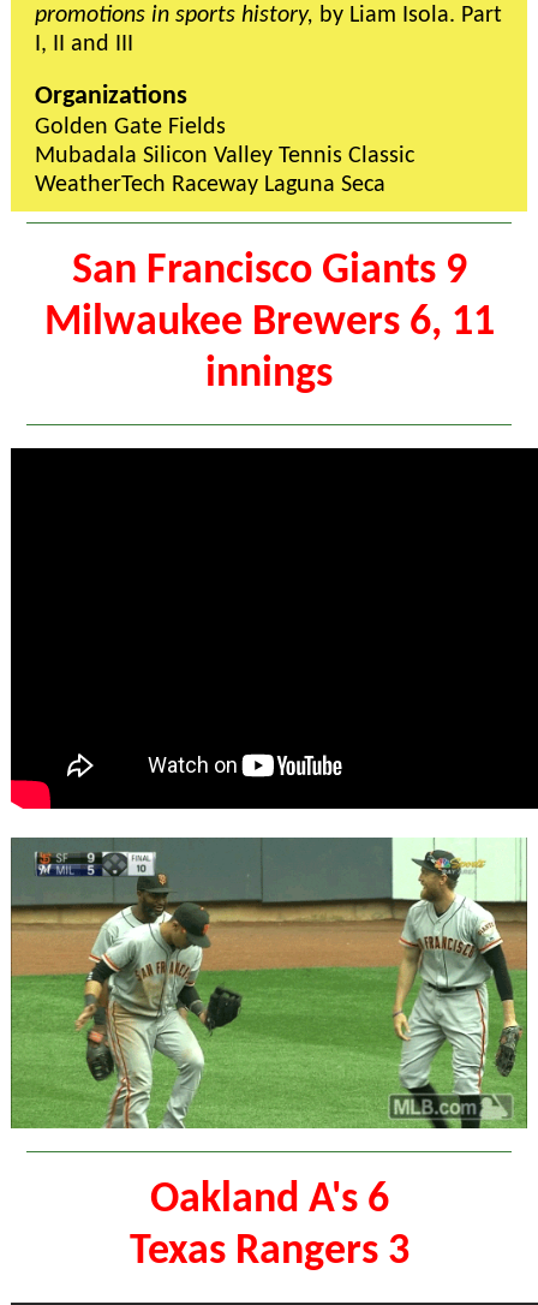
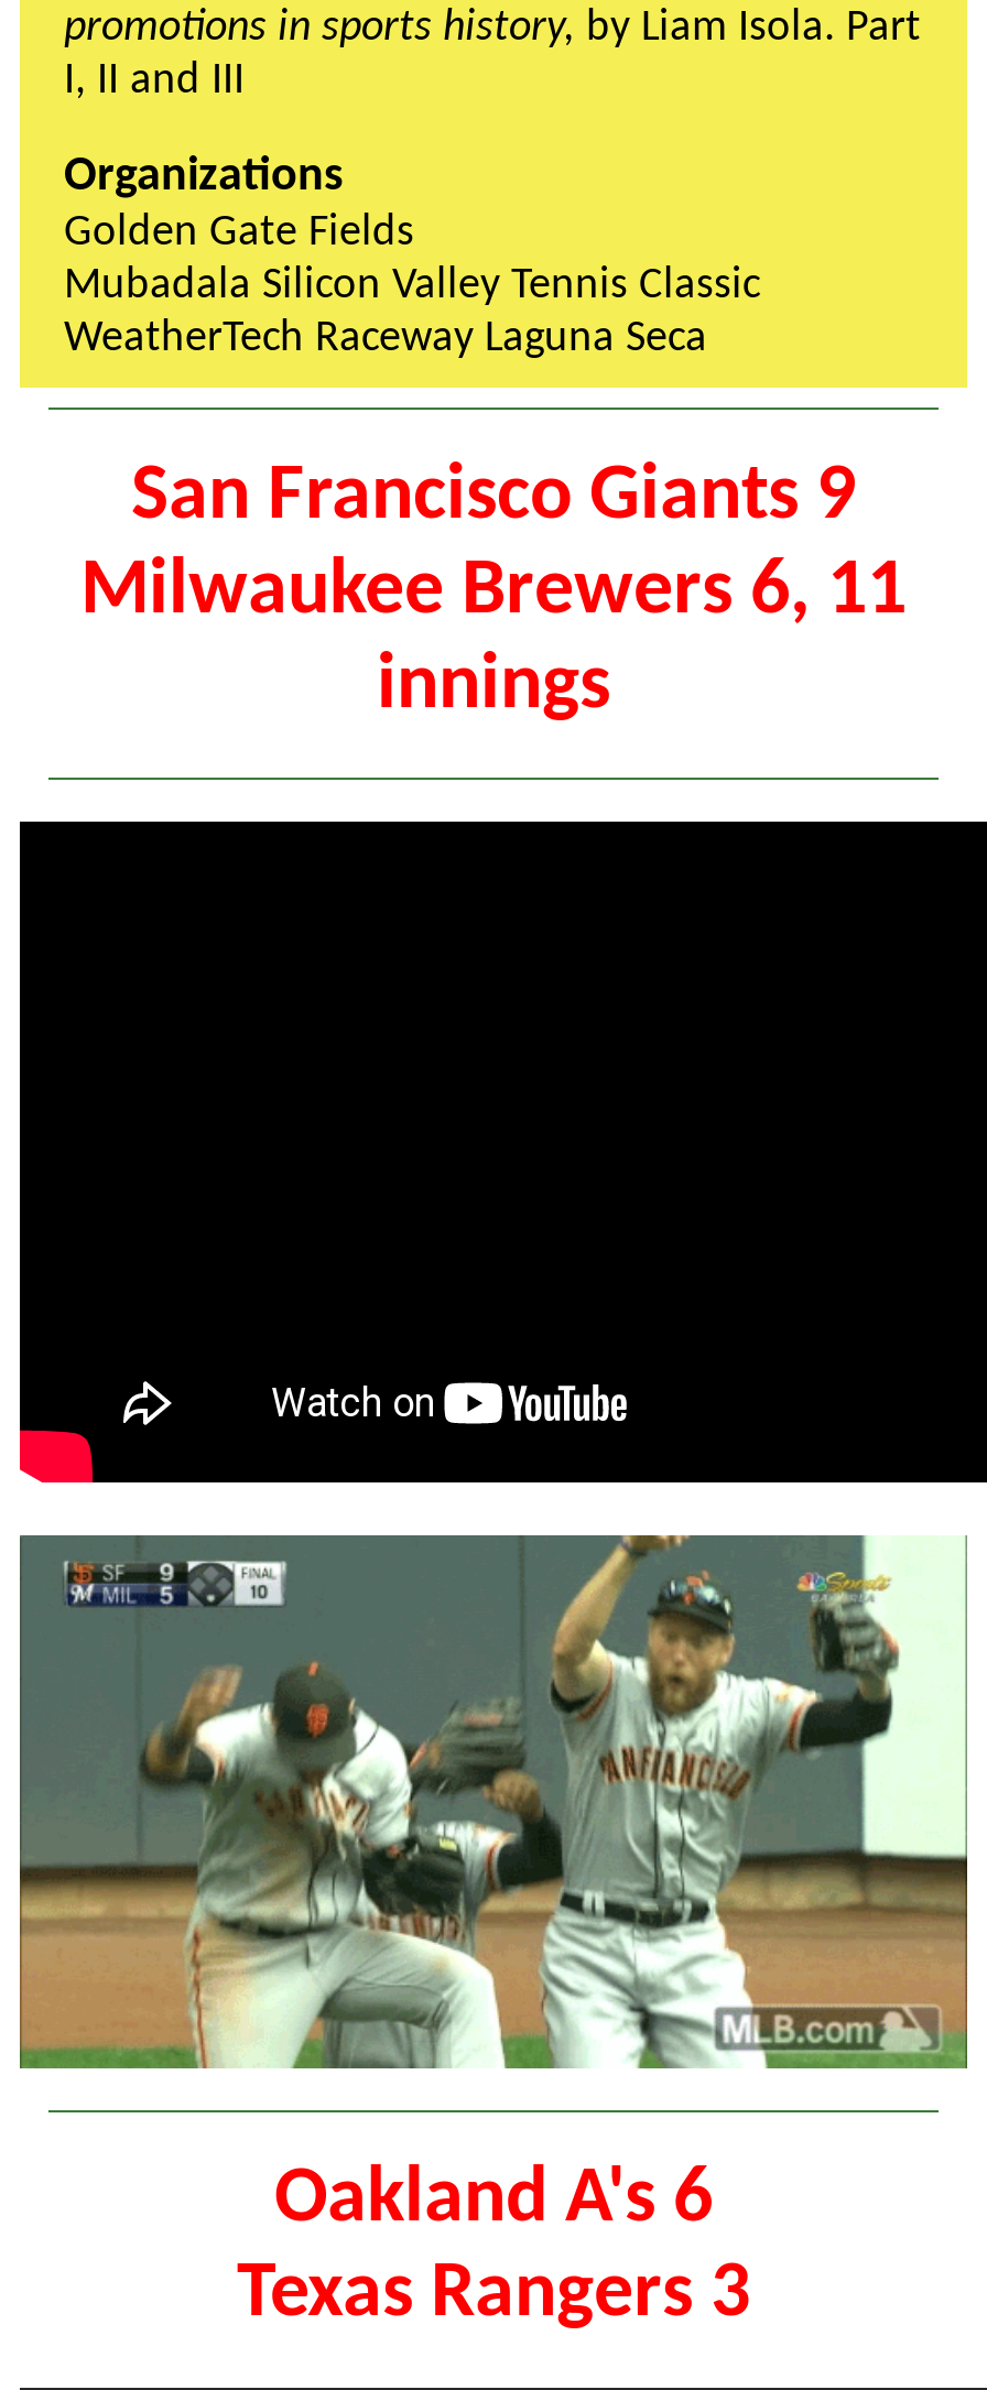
- [image]
+ [image]
